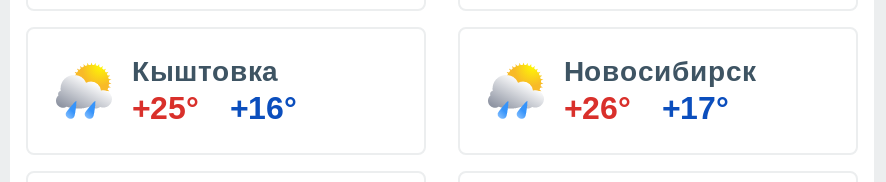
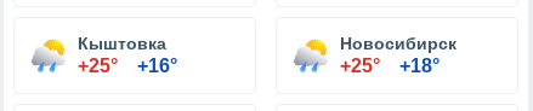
- +26°
+ +25°

- +17°
+ +18°
